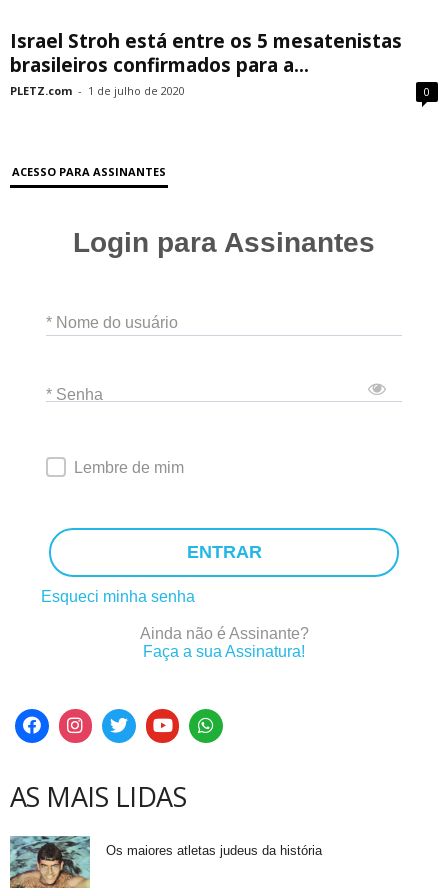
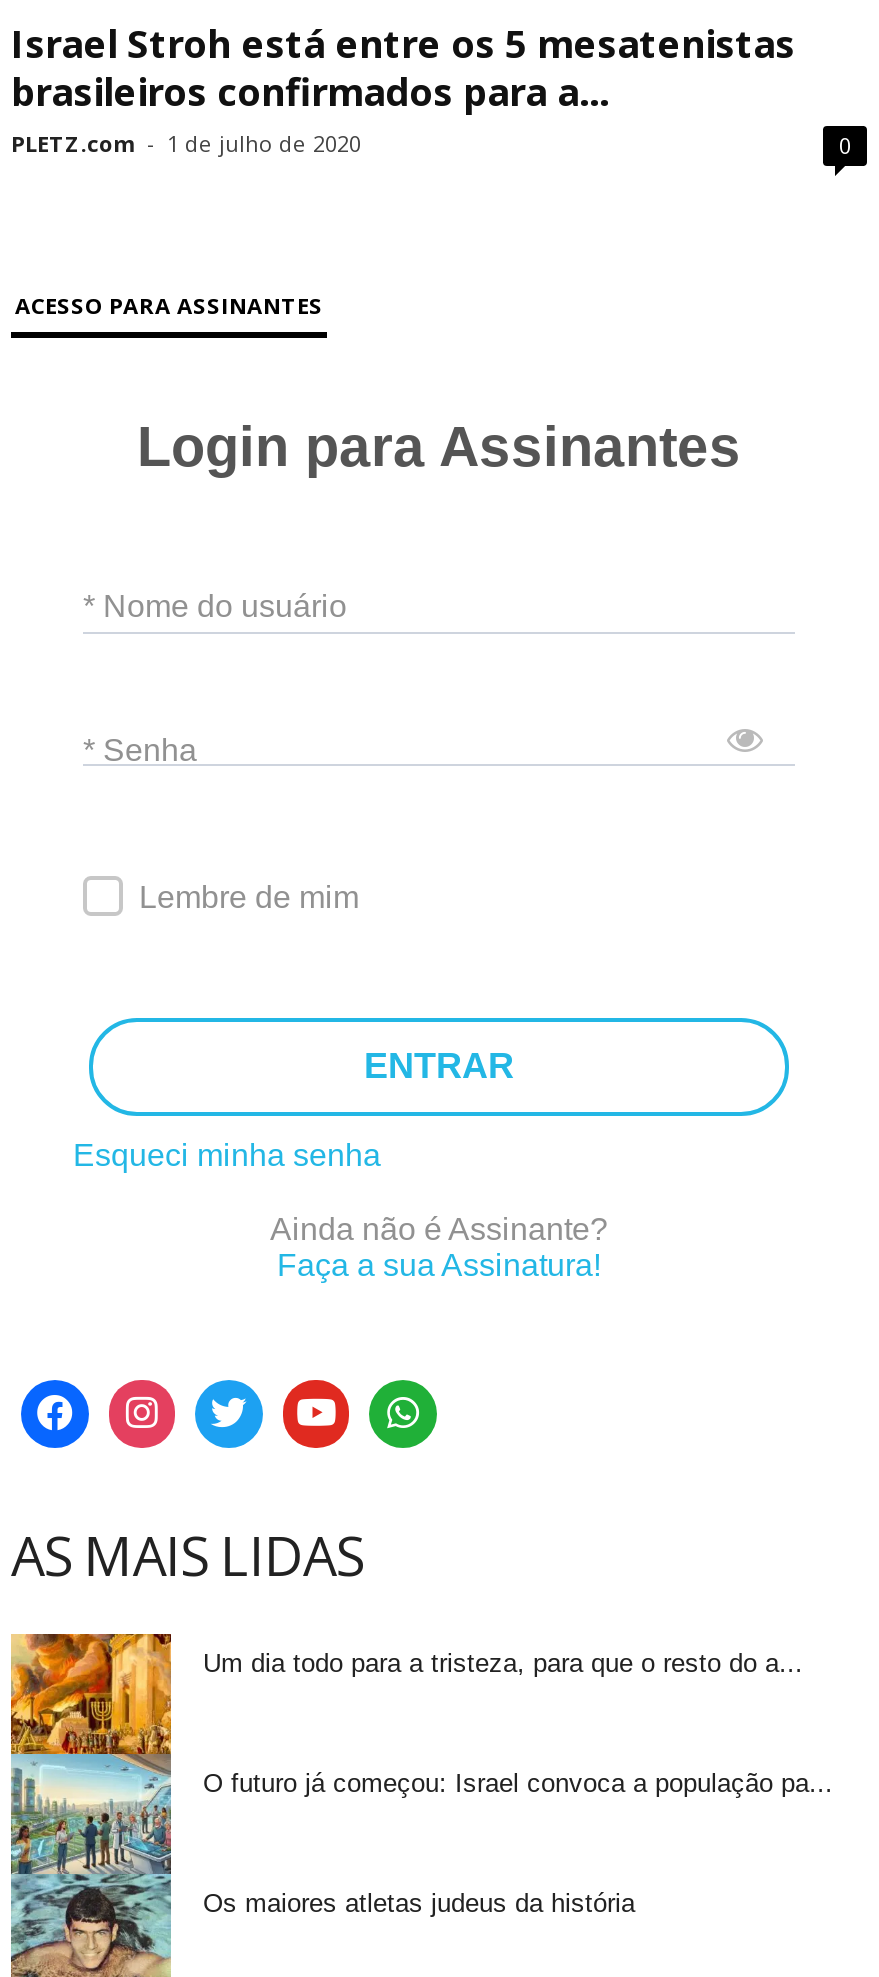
+ [image]
+ Um dia todo para a tristeza, para que o resto do a...

+ O futuro já começou: Israel convoca a população pa...
